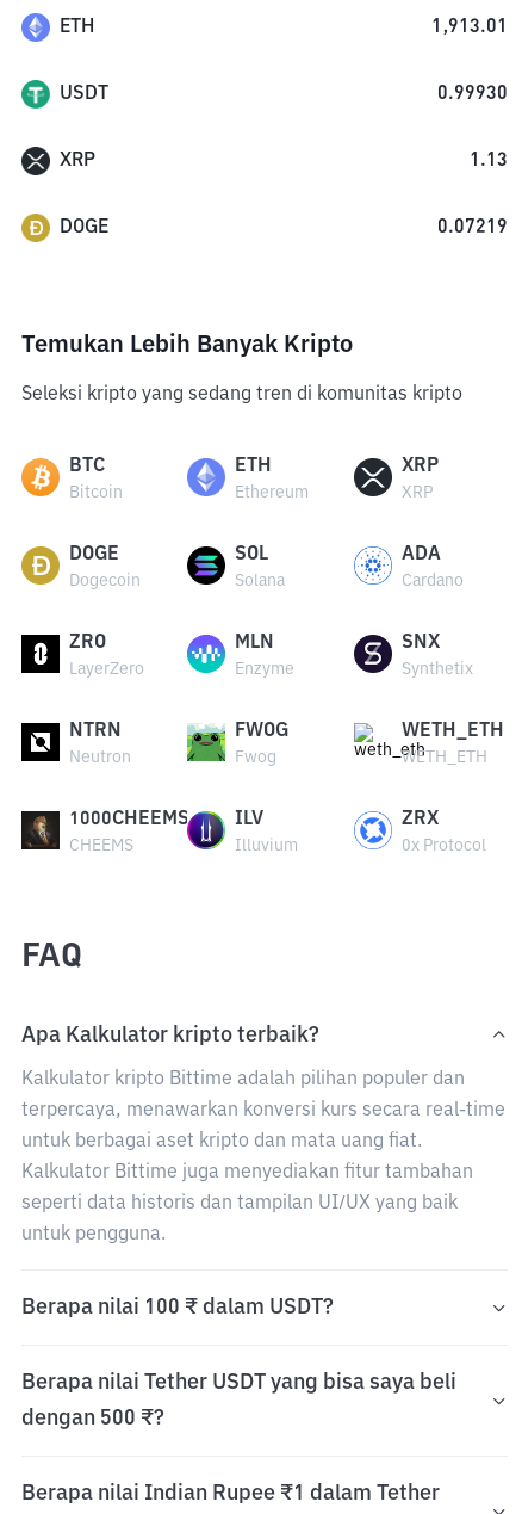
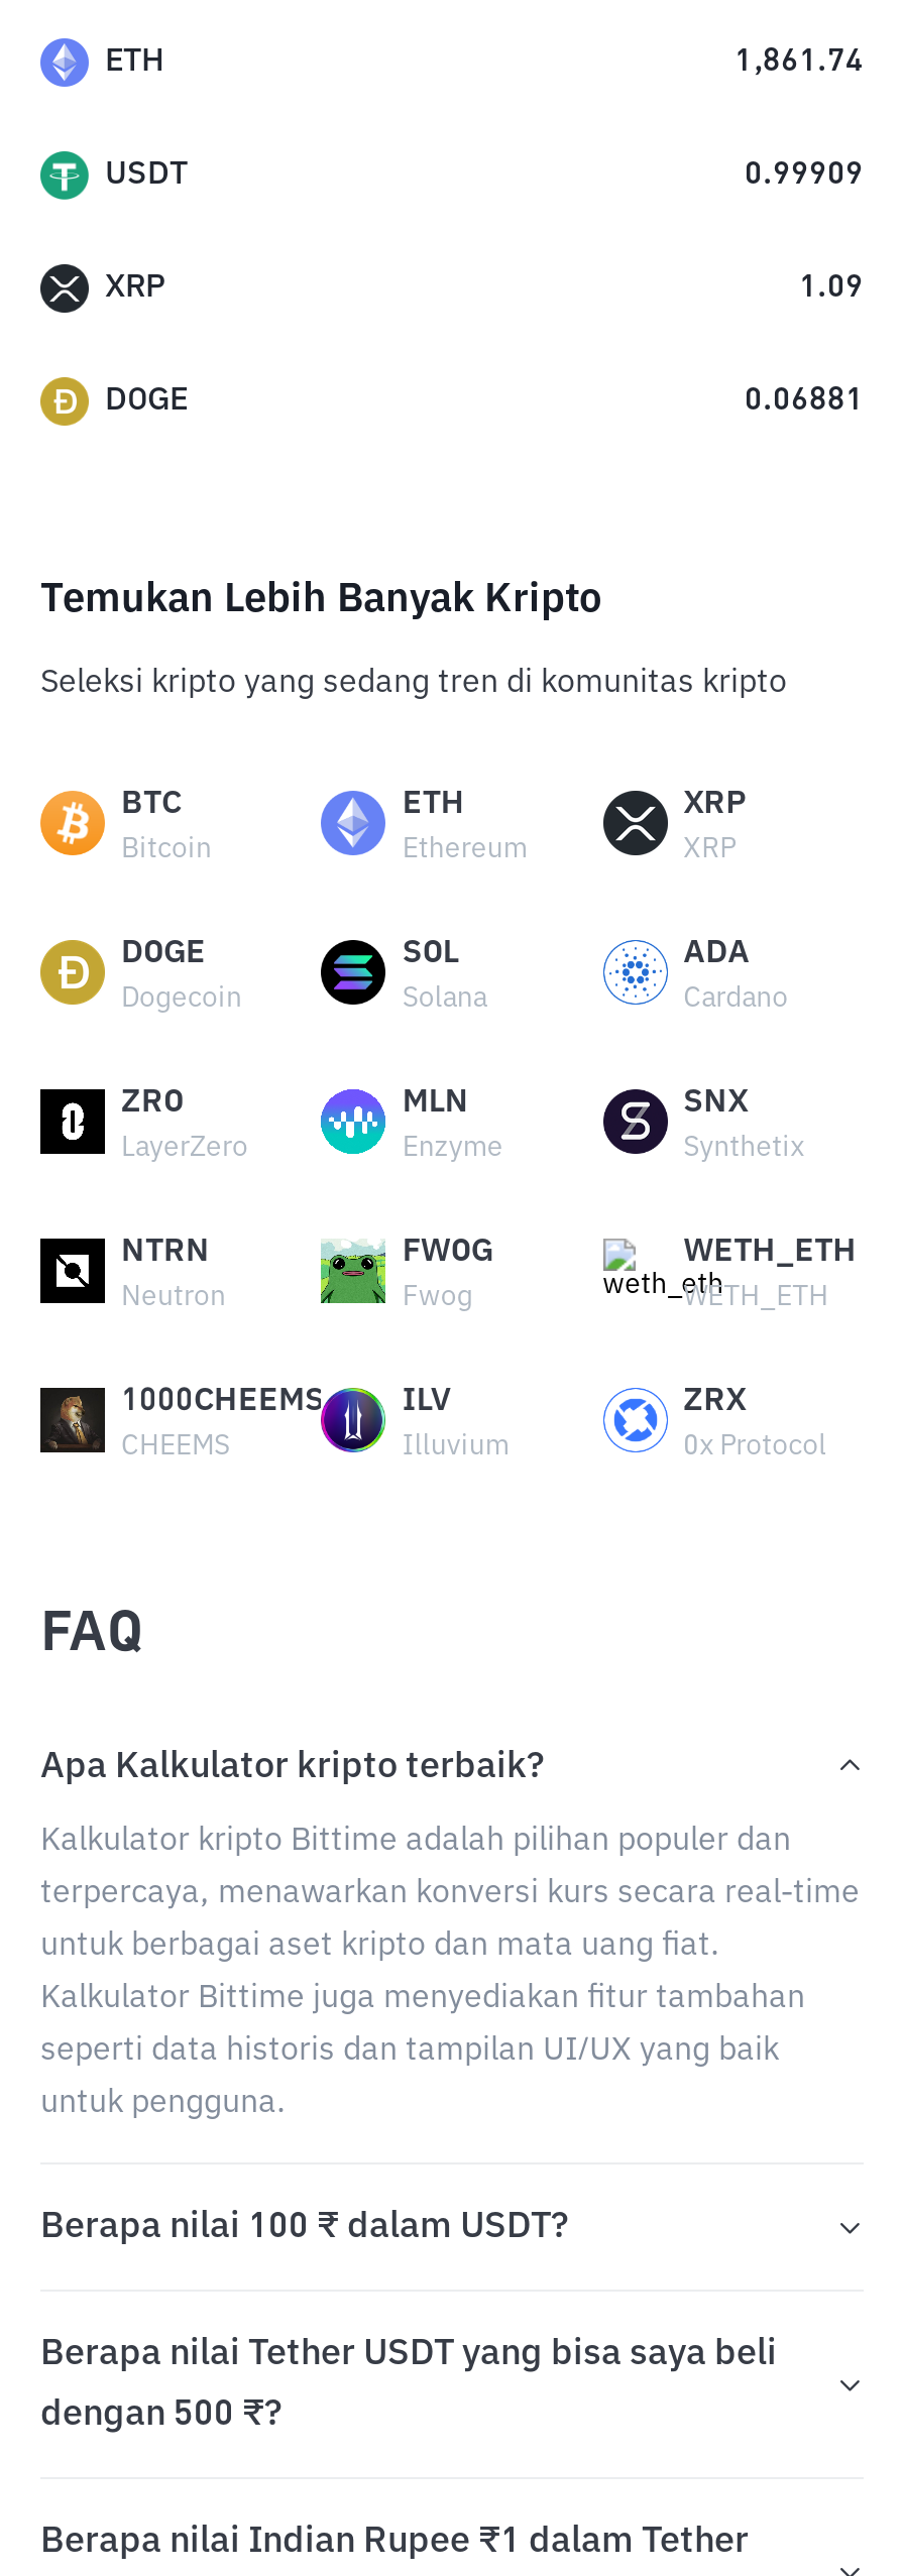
- 1,913.01
+ 1,861.74

- 0.99930
+ 0.99909

- 1.13
+ 1.09

- 0.07219
+ 0.06881
